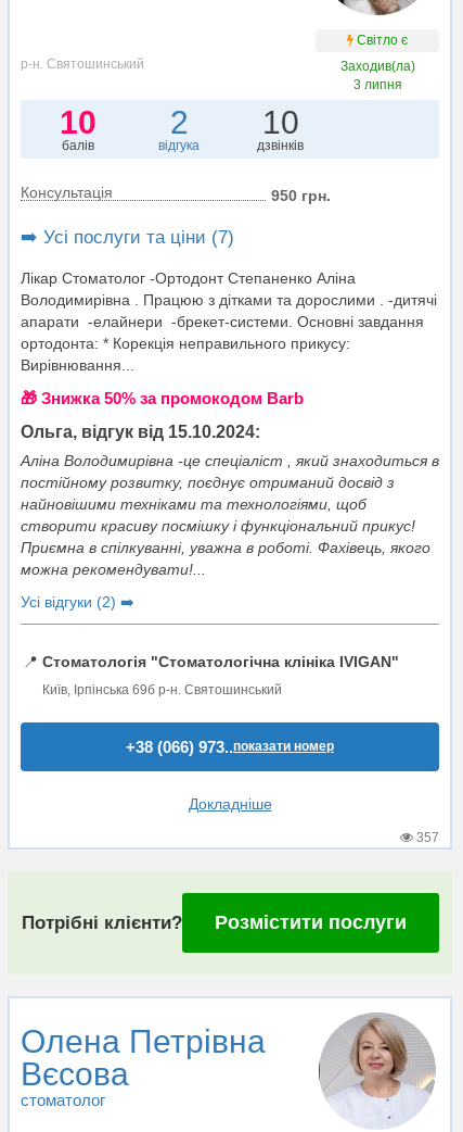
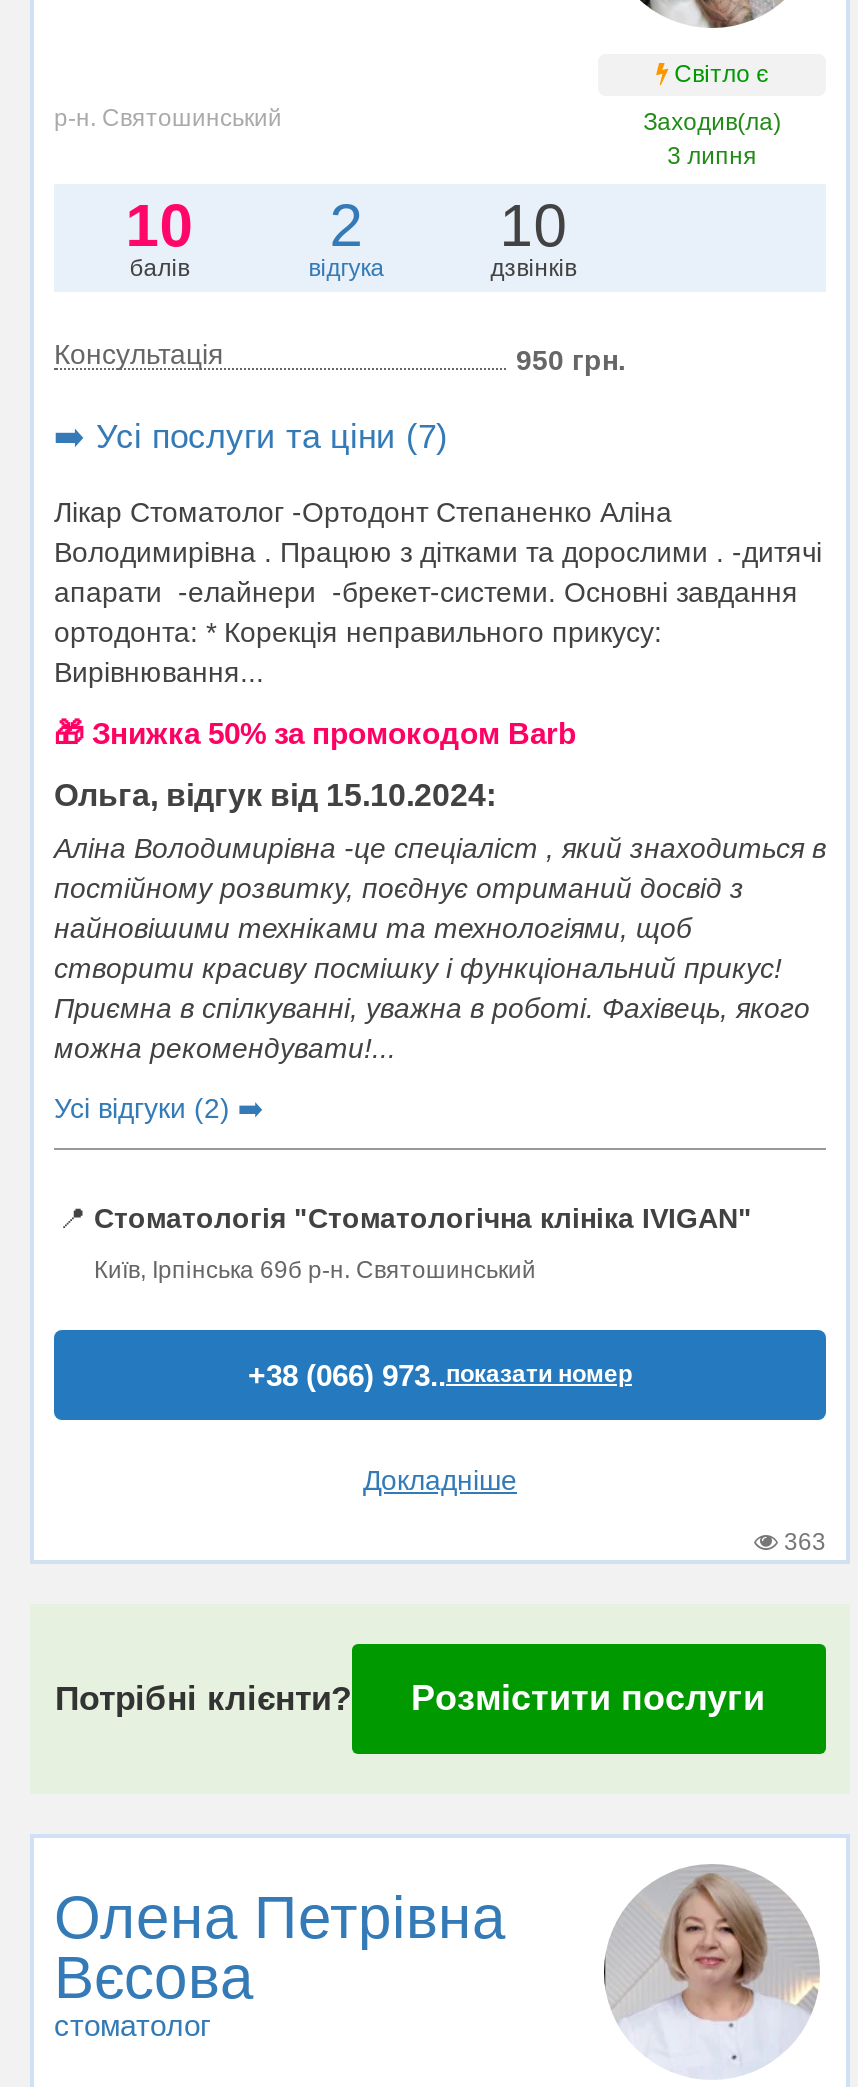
- 357
+ 363
